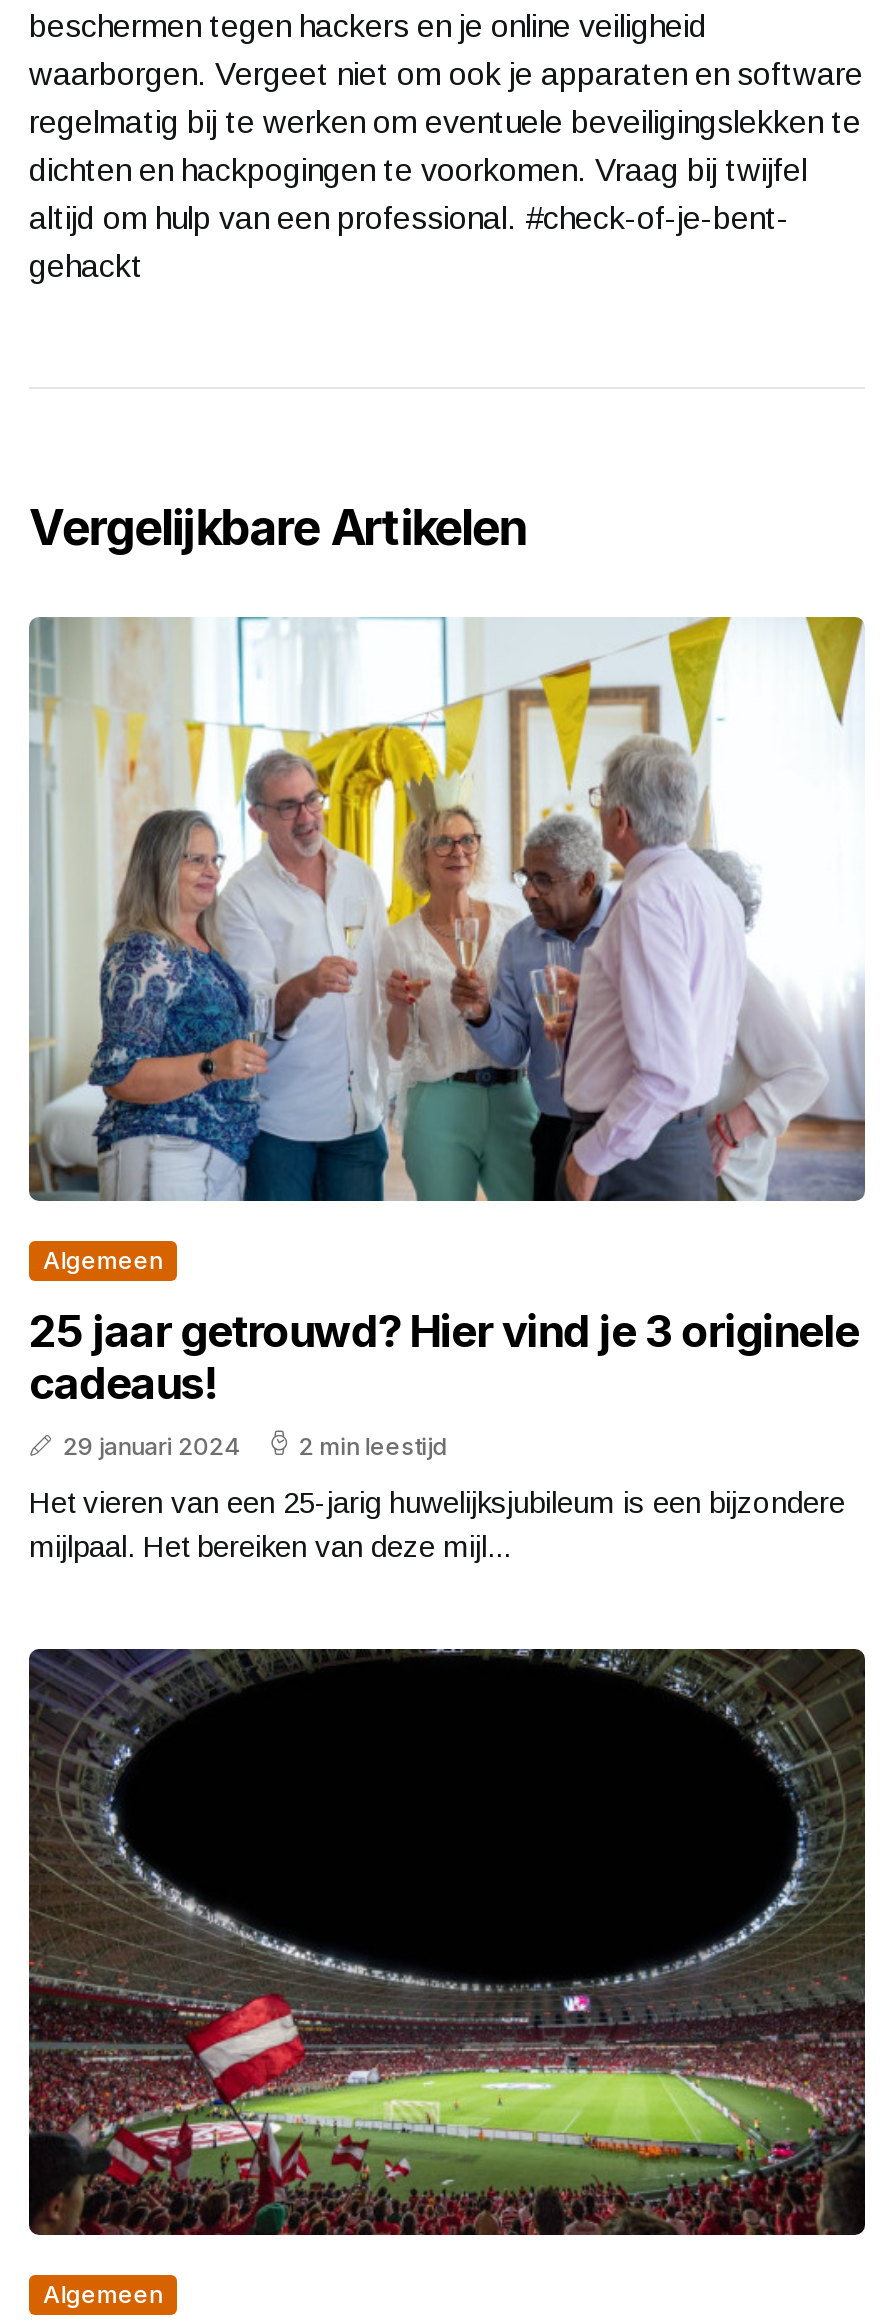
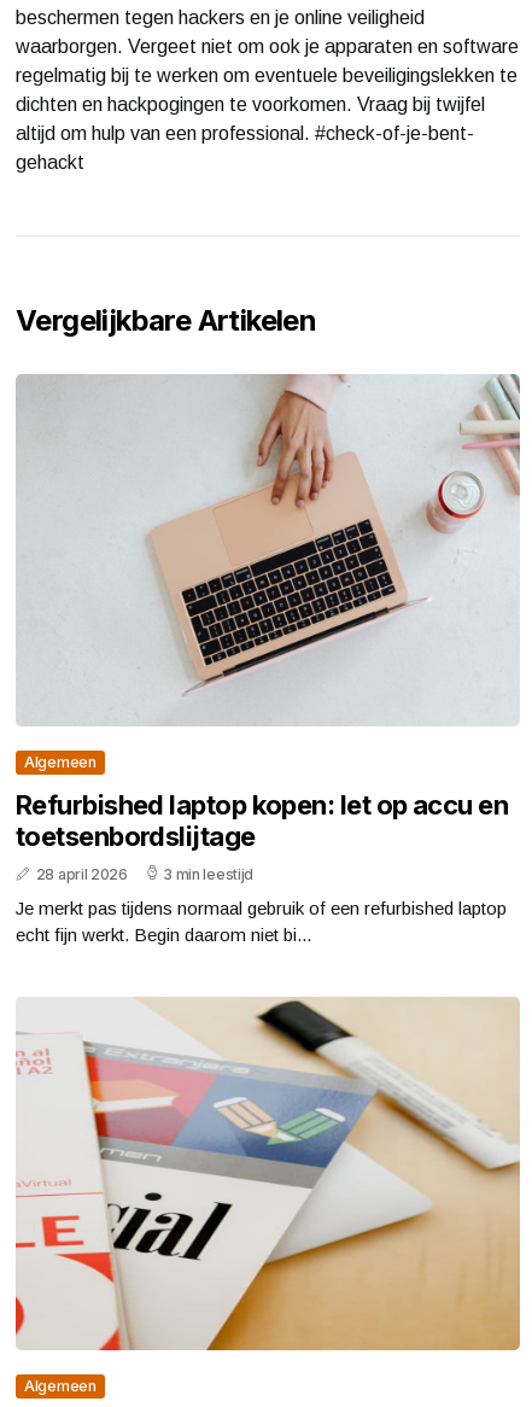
- [image]
+ [image]

- 25 jaar getrouwd? Hier vind je 3 originele
- cadeaus!
- 29 januari 2024
- 2 min leestijd
+ Refurbished laptop kopen: let op accu en
+ toetsenbordslijtage
+ 28 april 2026
+ 3 min leestijd

- Het vieren van een 25-jarig huwelijksjubileum is een bijzondere
- mijlpaal. Het bereiken van deze mijl...
+ Je merkt pas tijdens normaal gebruik of een refurbished laptop
+ echt fijn werkt. Begin daarom niet bi...

- [image]
+ [image]
